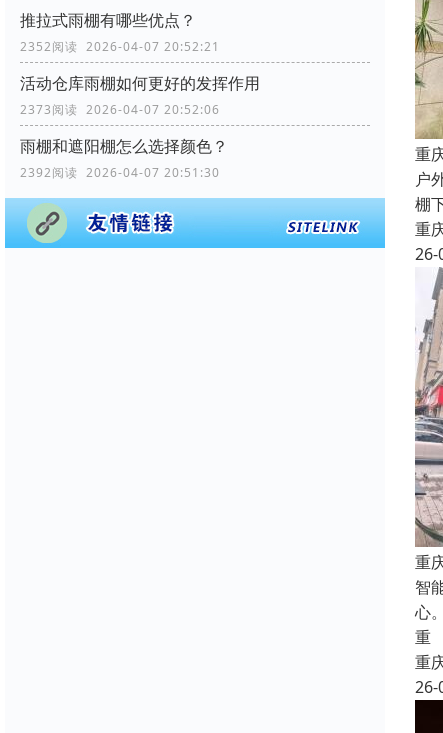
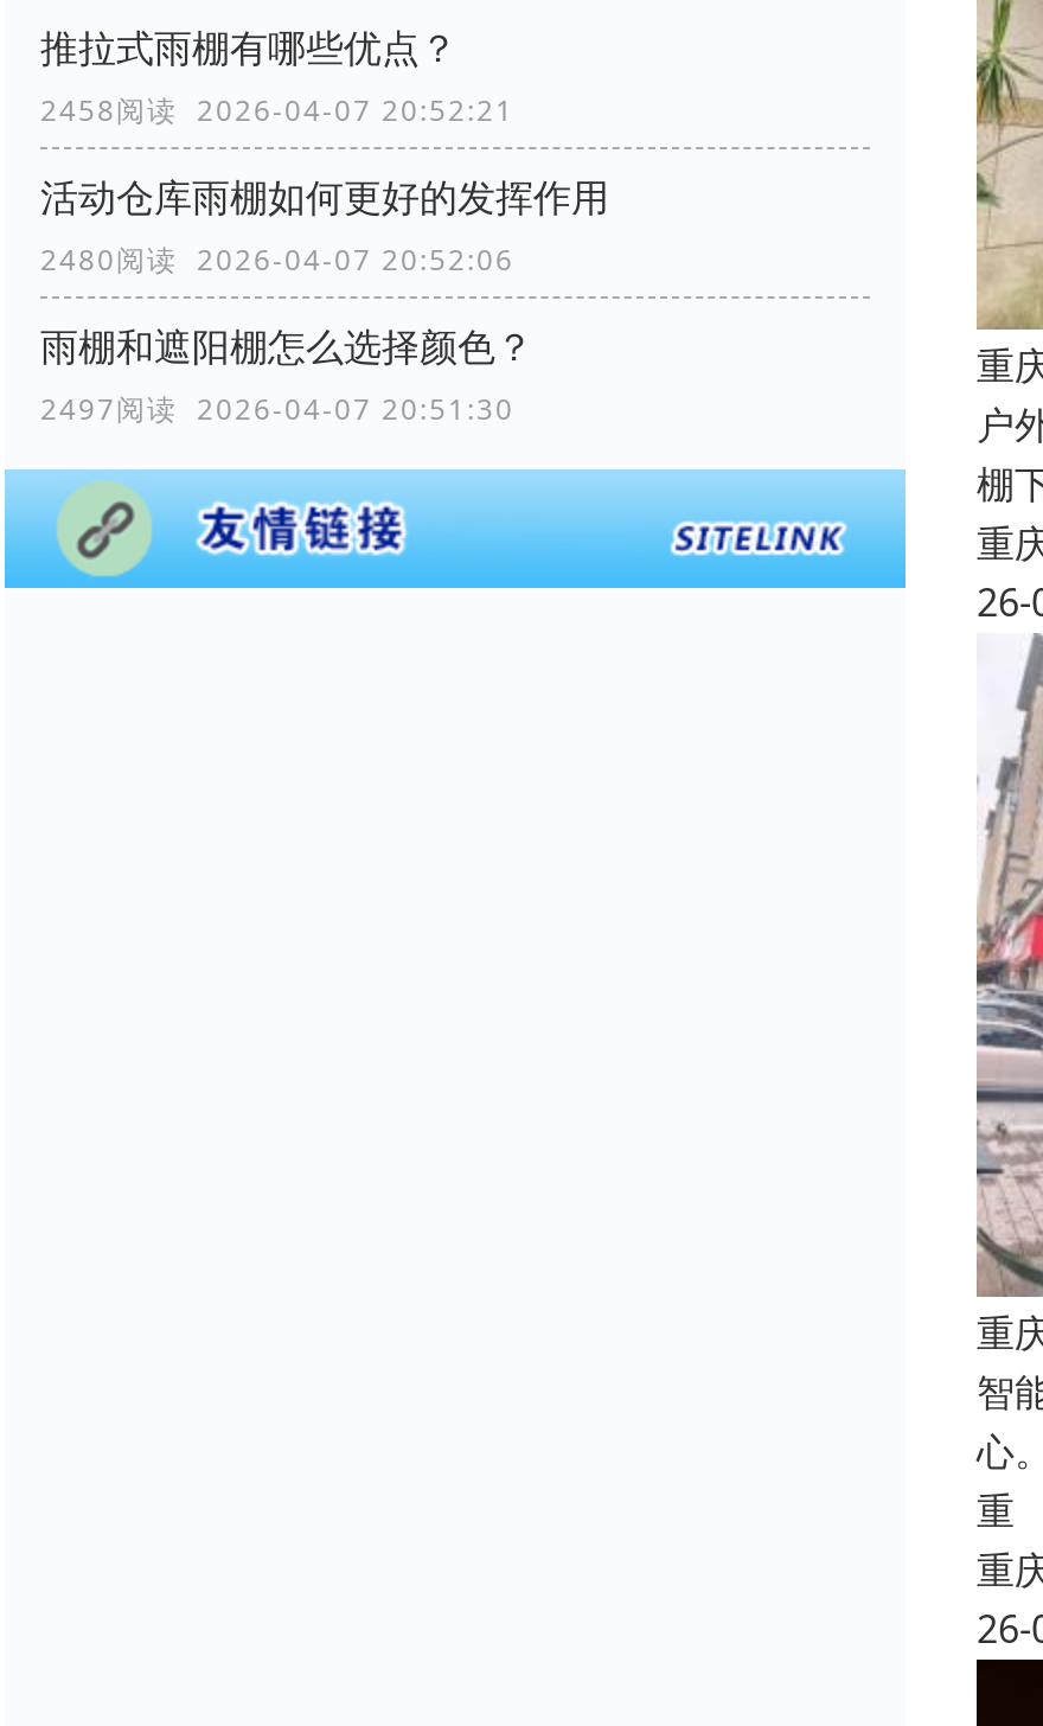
- 2352阅读 2026-04-07 20:52:21
+ 2458阅读 2026-04-07 20:52:21

- 2373阅读 2026-04-07 20:52:06
+ 2480阅读 2026-04-07 20:52:06

- 2392阅读 2026-04-07 20:51:30
+ 2497阅读 2026-04-07 20:51:30
